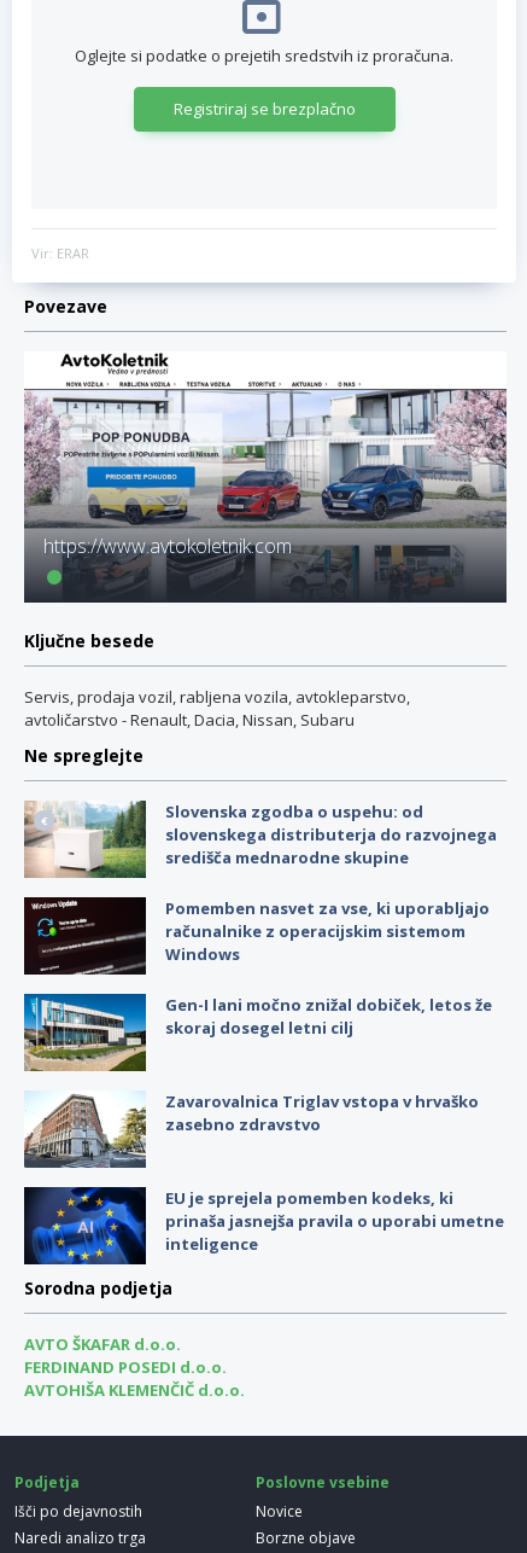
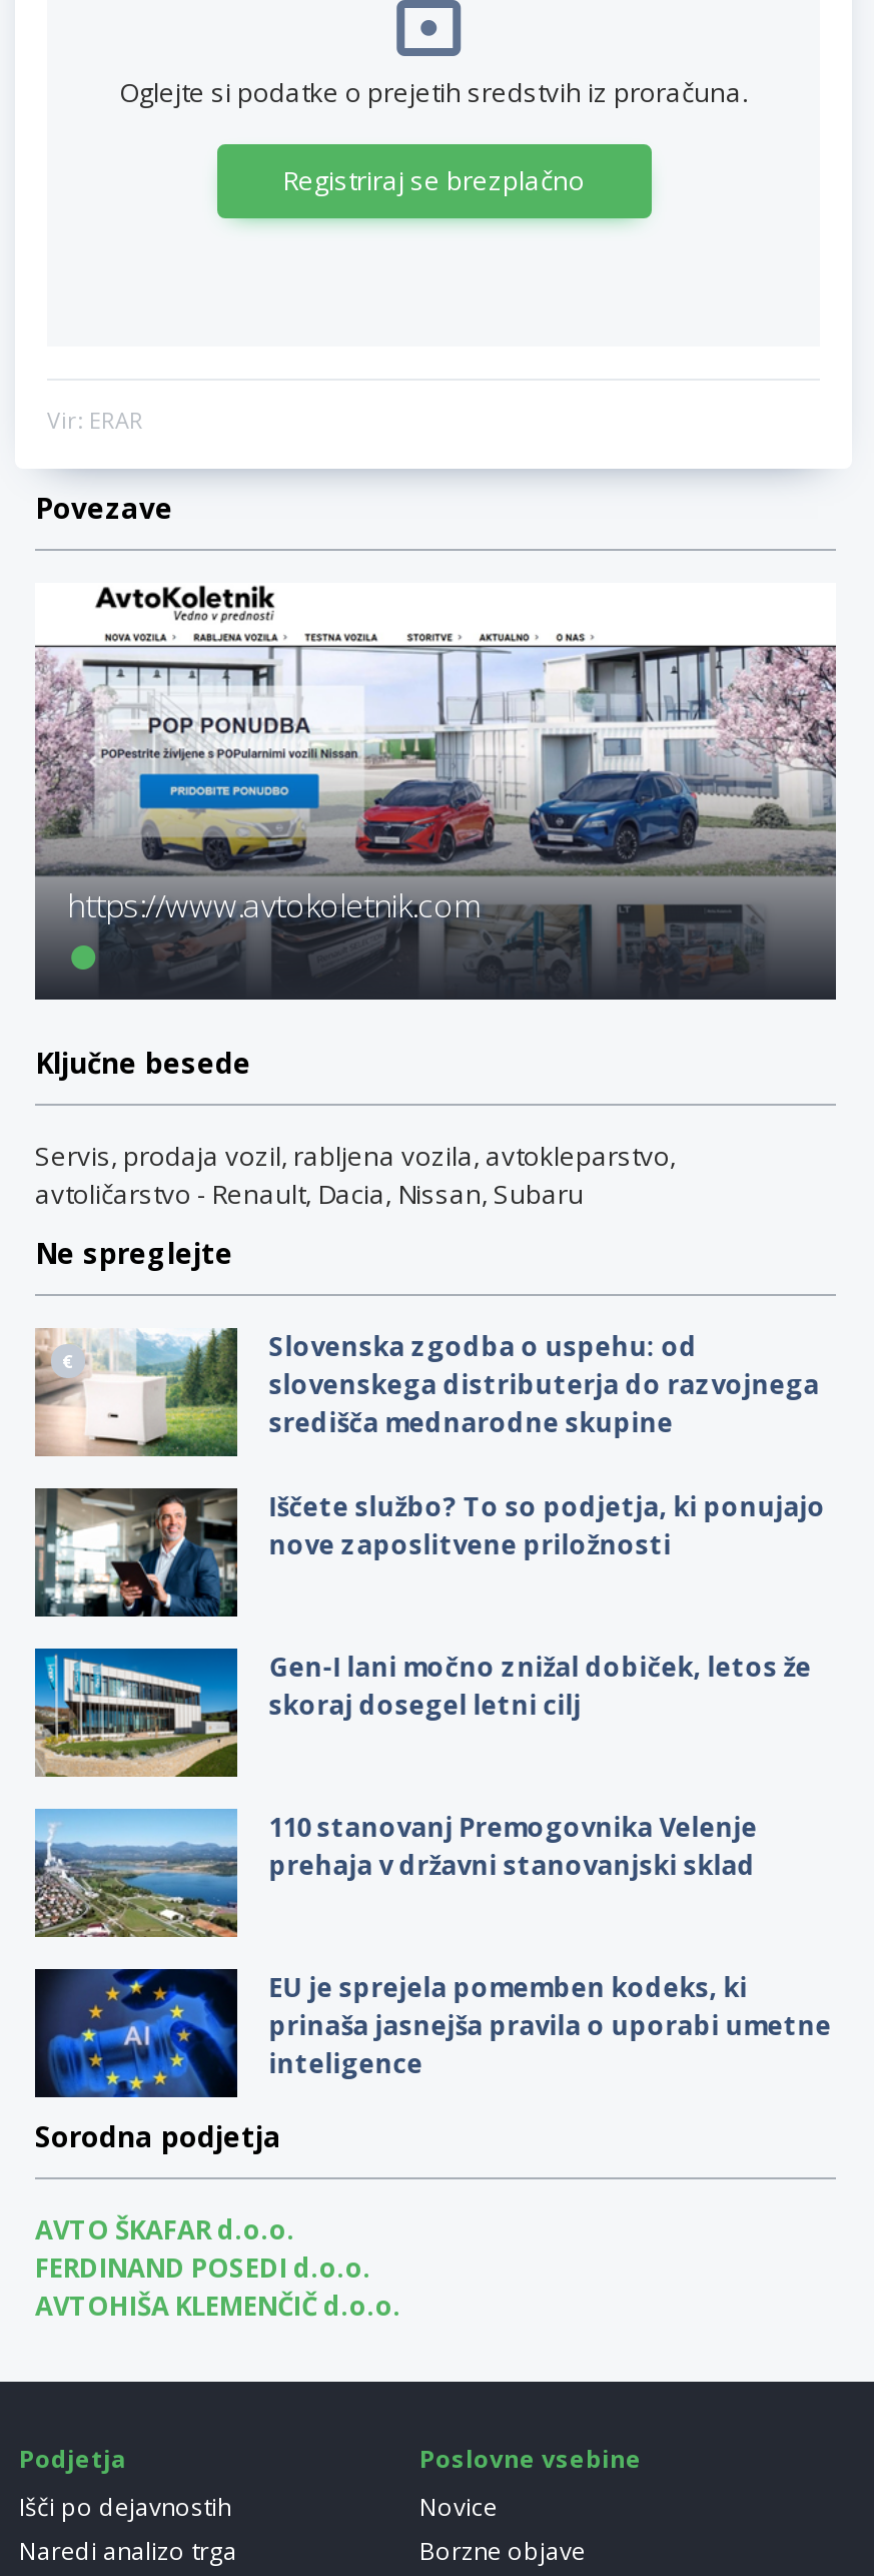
- [image]
- Pomemben nasvet za vse, ki uporabljajo
- računalnike z operacijskim sistemom
- Windows
+ [image]
+ Iščete službo? To so podjetja, ki ponujajo
+ nove zaposlitvene priložnosti

- [image]
- Zavarovalnica Triglav vstopa v hrvaško
- zasebno zdravstvo
+ [image]
+ 110 stanovanj Premogovnika Velenje
+ prehaja v državni stanovanjski sklad
